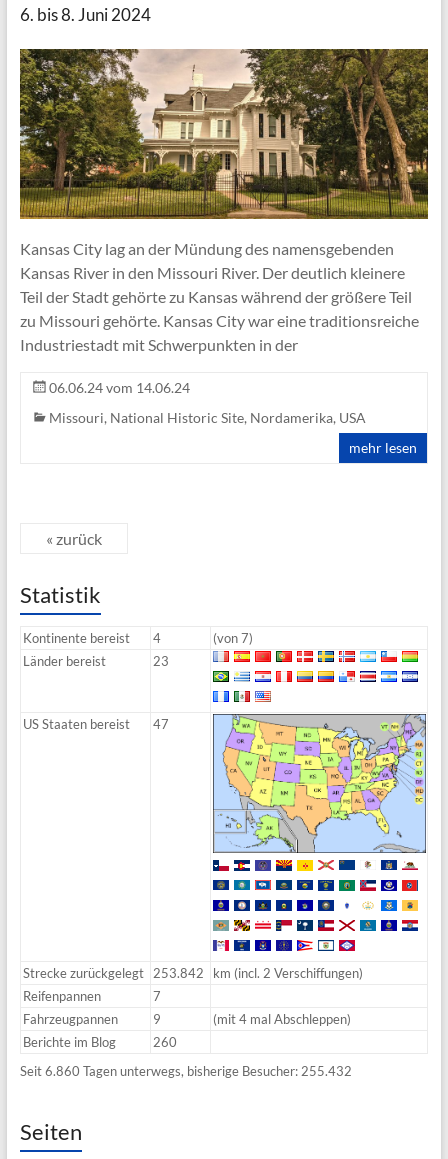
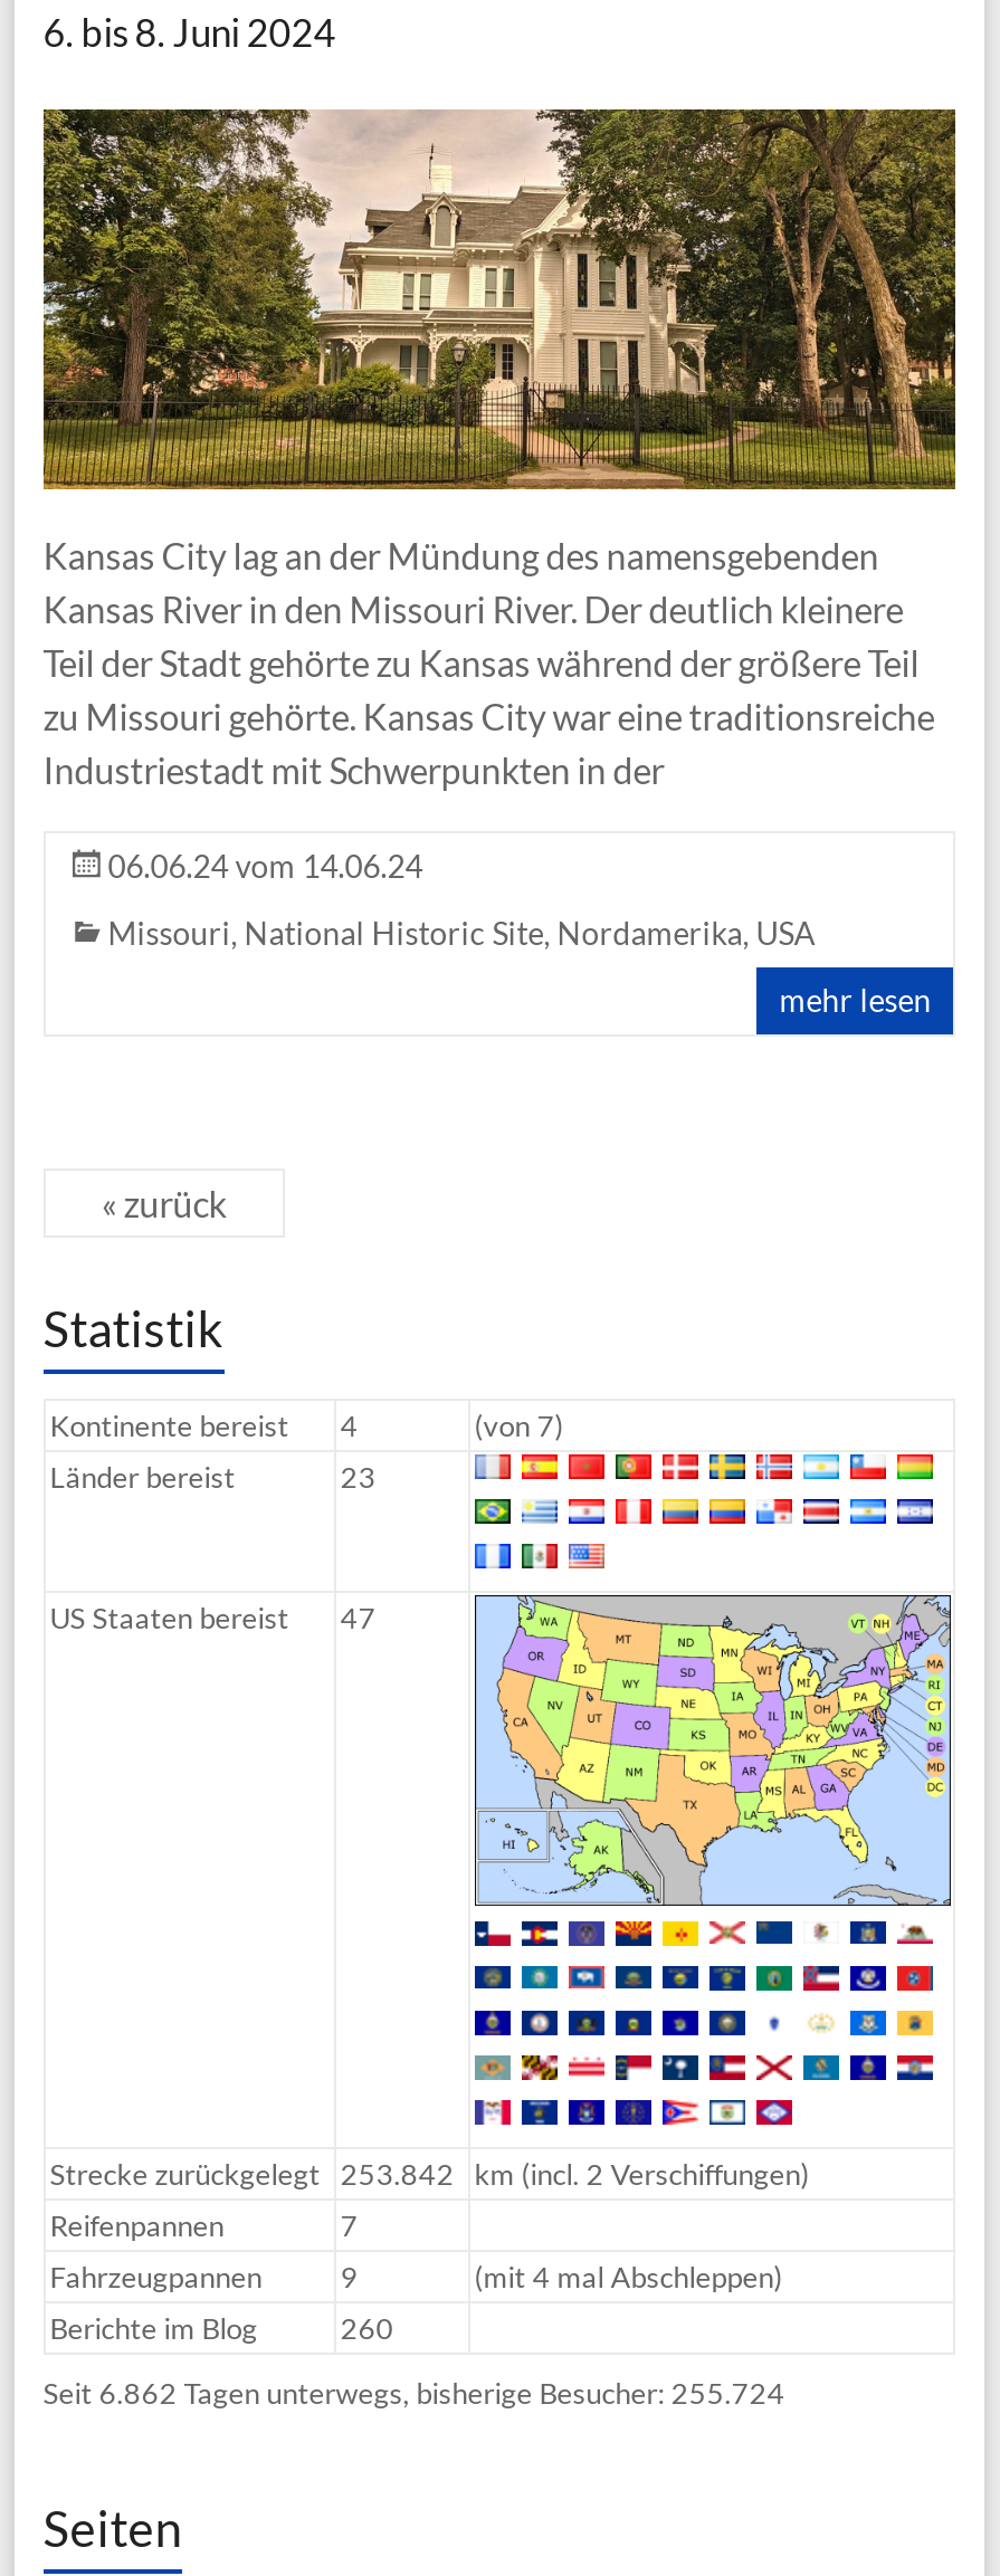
- Seit 6.860 Tagen unterwegs, bisherige Besucher: 255.432
+ Seit 6.862 Tagen unterwegs, bisherige Besucher: 255.724
